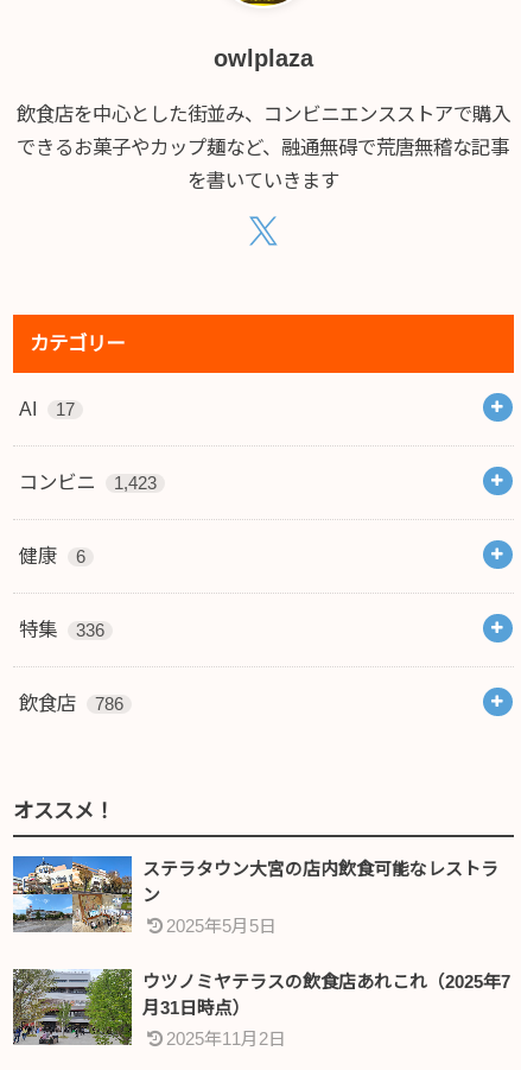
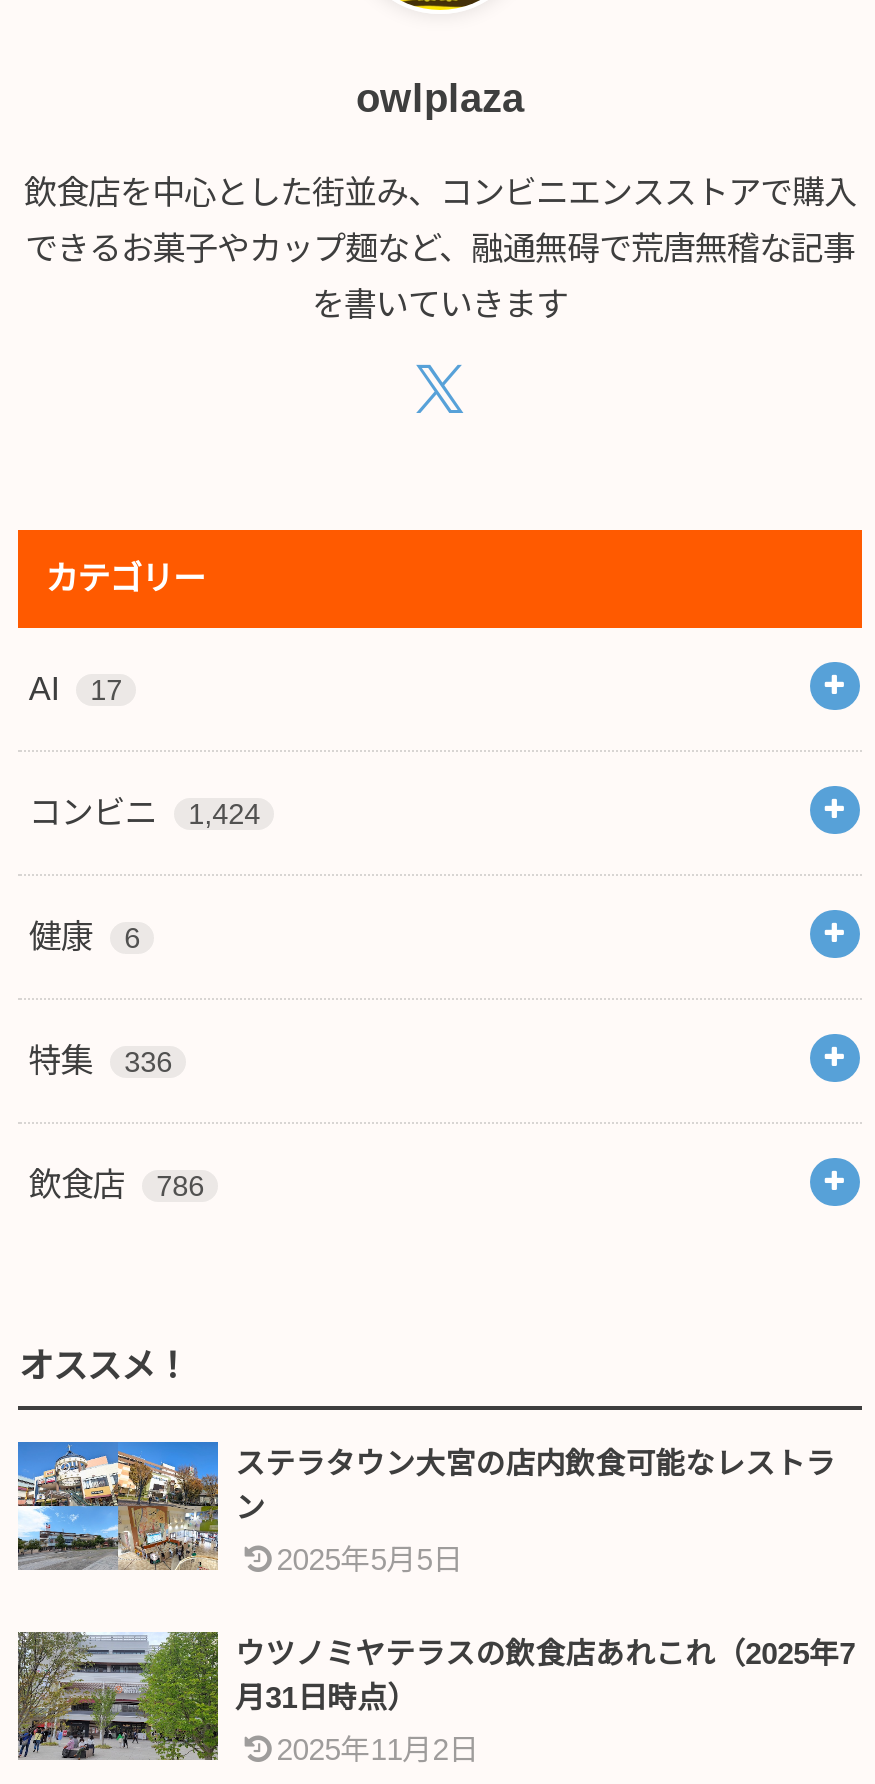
- コンビニ 1,423
+ コンビニ 1,424
